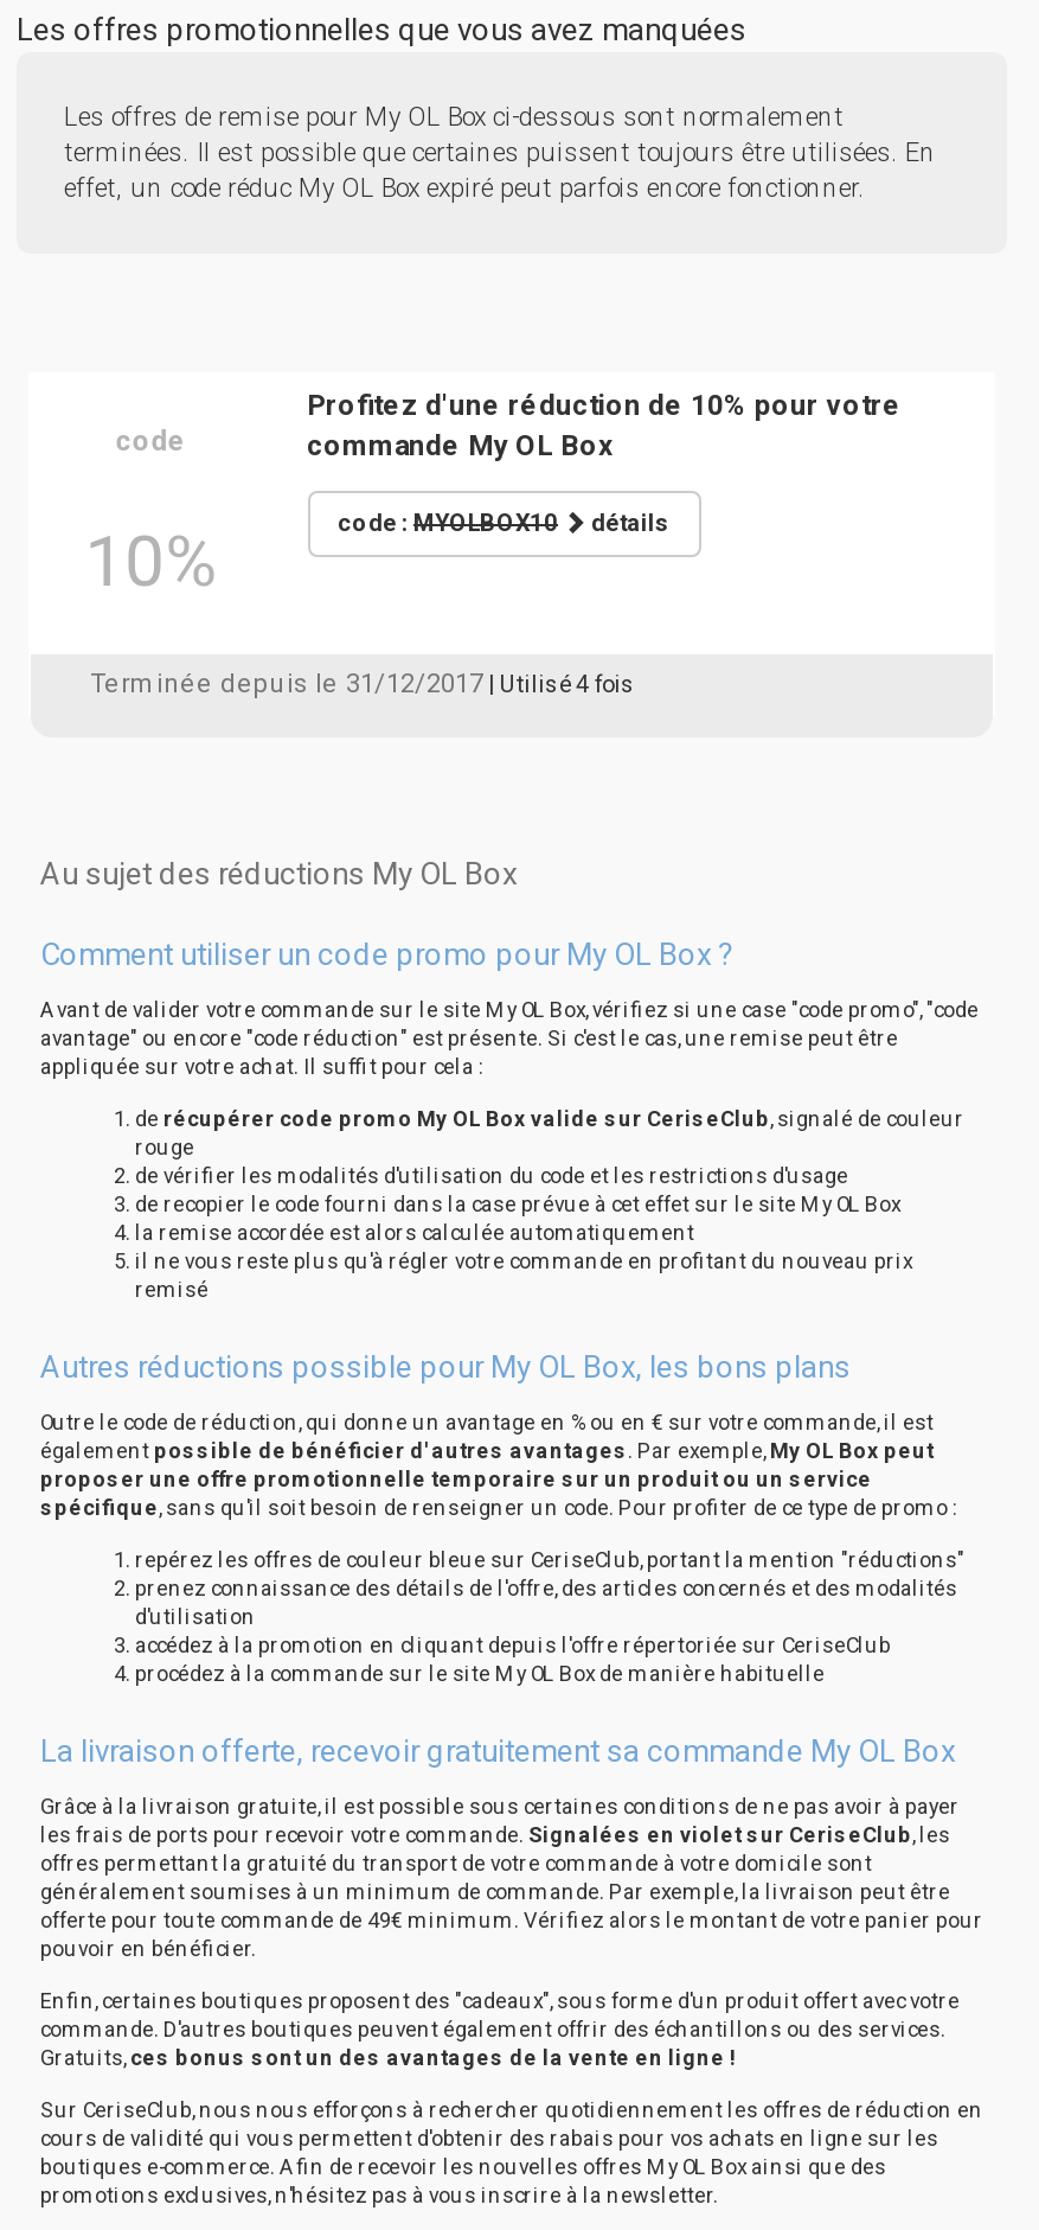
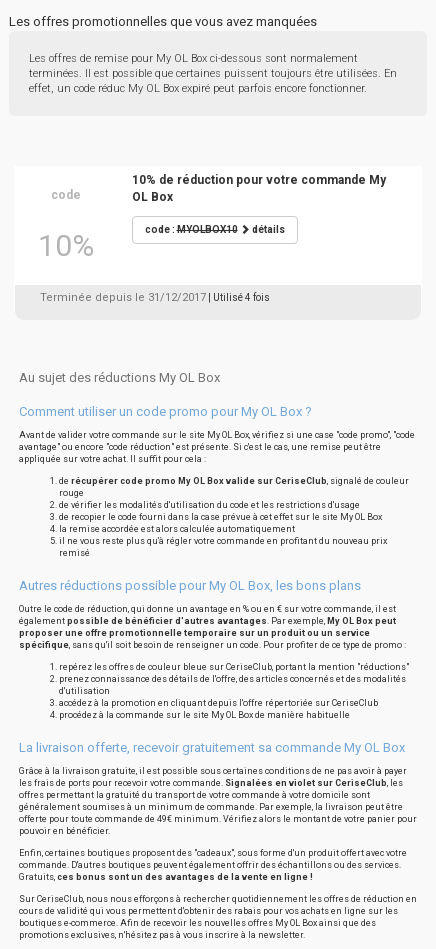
- Profitez d'une réduction de 10% pour votre
- commande My OL Box
+ 10% de réduction pour votre commande My
+ OL Box
